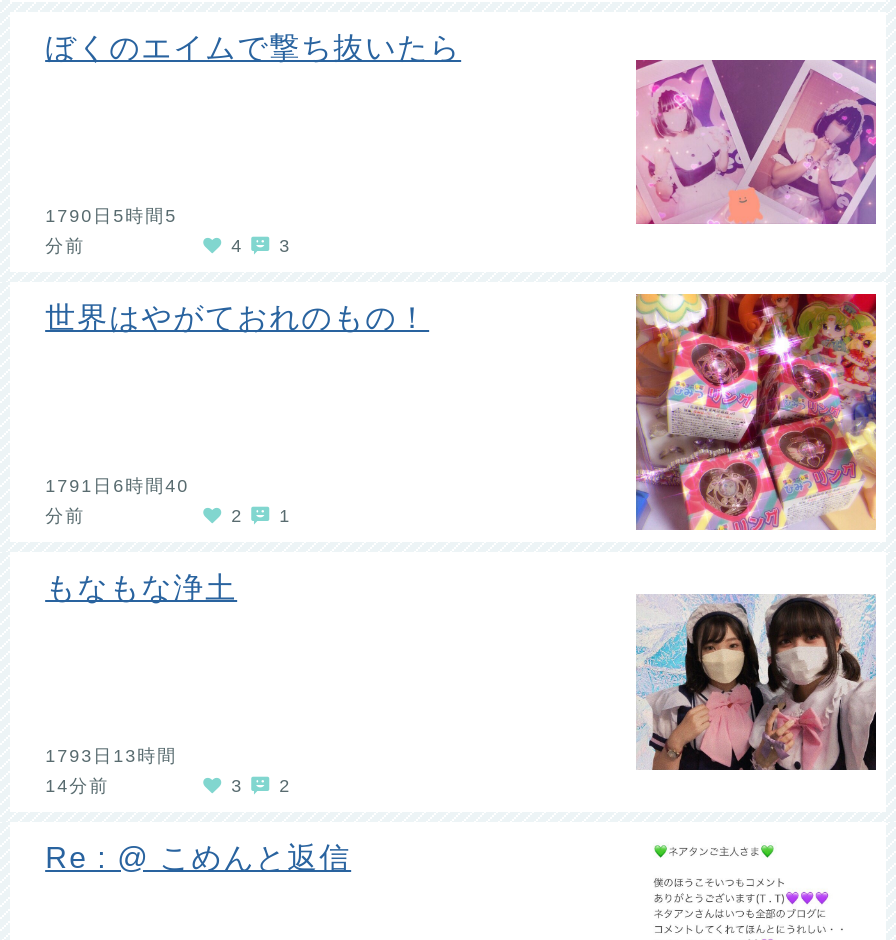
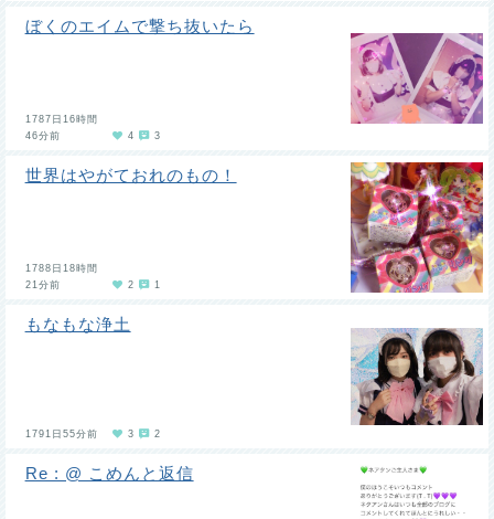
- 1790日5時間5
+ 1787日16時間

- 分前
+ 46分前

- 1791日6時間40
+ 1788日18時間

- 分前
+ 21分前

- 1793日13時間
- 14分前
+ 1791日55分前
